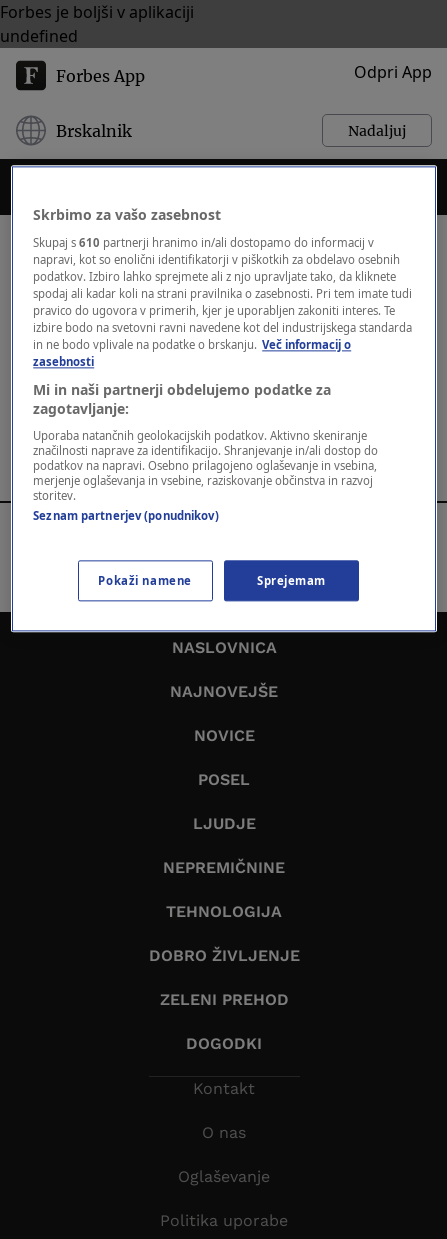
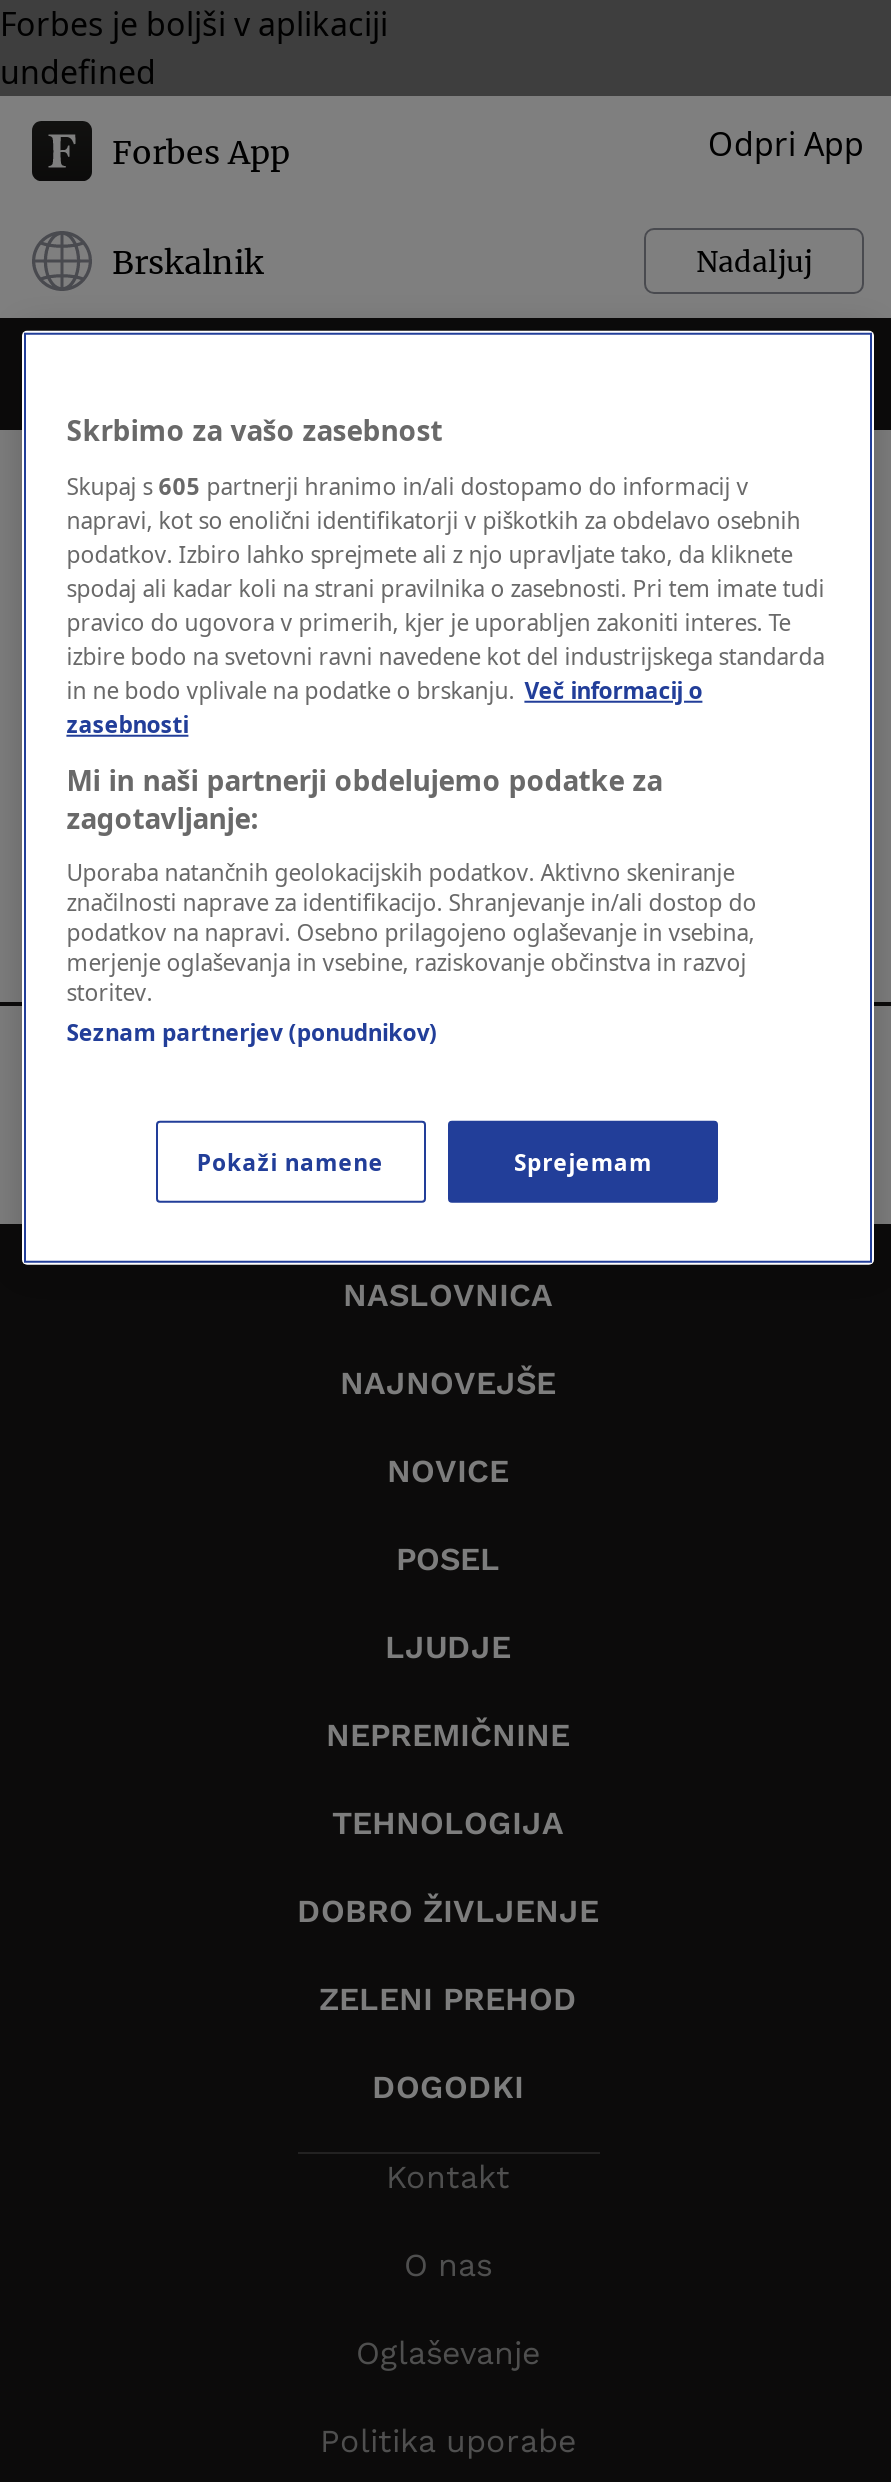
- Skupaj s 610 partnerji hranimo in/ali dostopamo do informacij v
+ Skupaj s 605 partnerji hranimo in/ali dostopamo do informacij v
